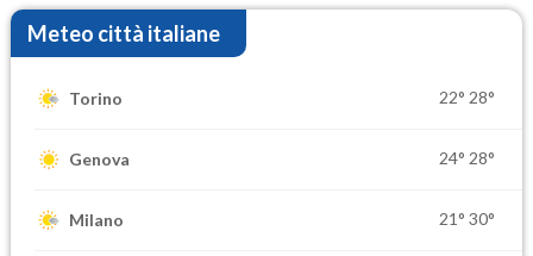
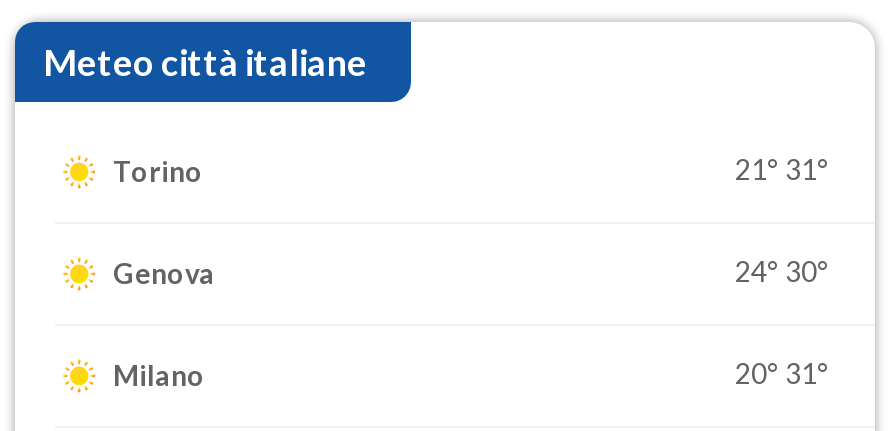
- 22° 28°
+ 21° 31°

- 24° 28°
+ 24° 30°

- 21° 30°
+ 20° 31°
